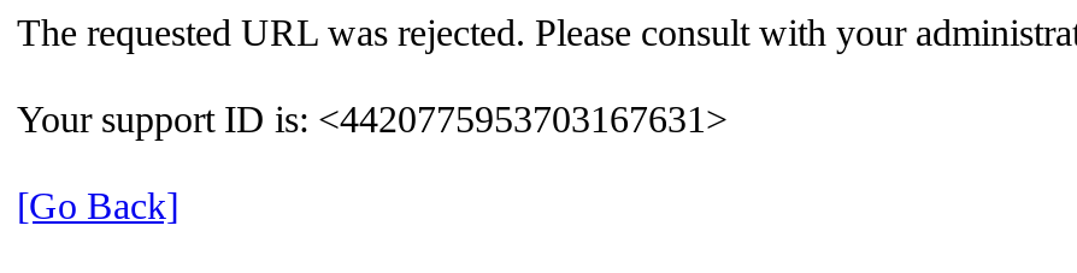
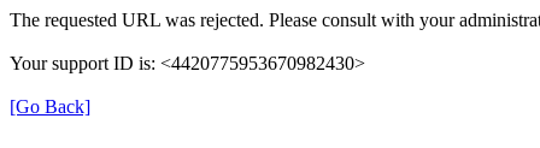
- Your support ID is: <4420775953703167631>
+ Your support ID is: <4420775953670982430>
